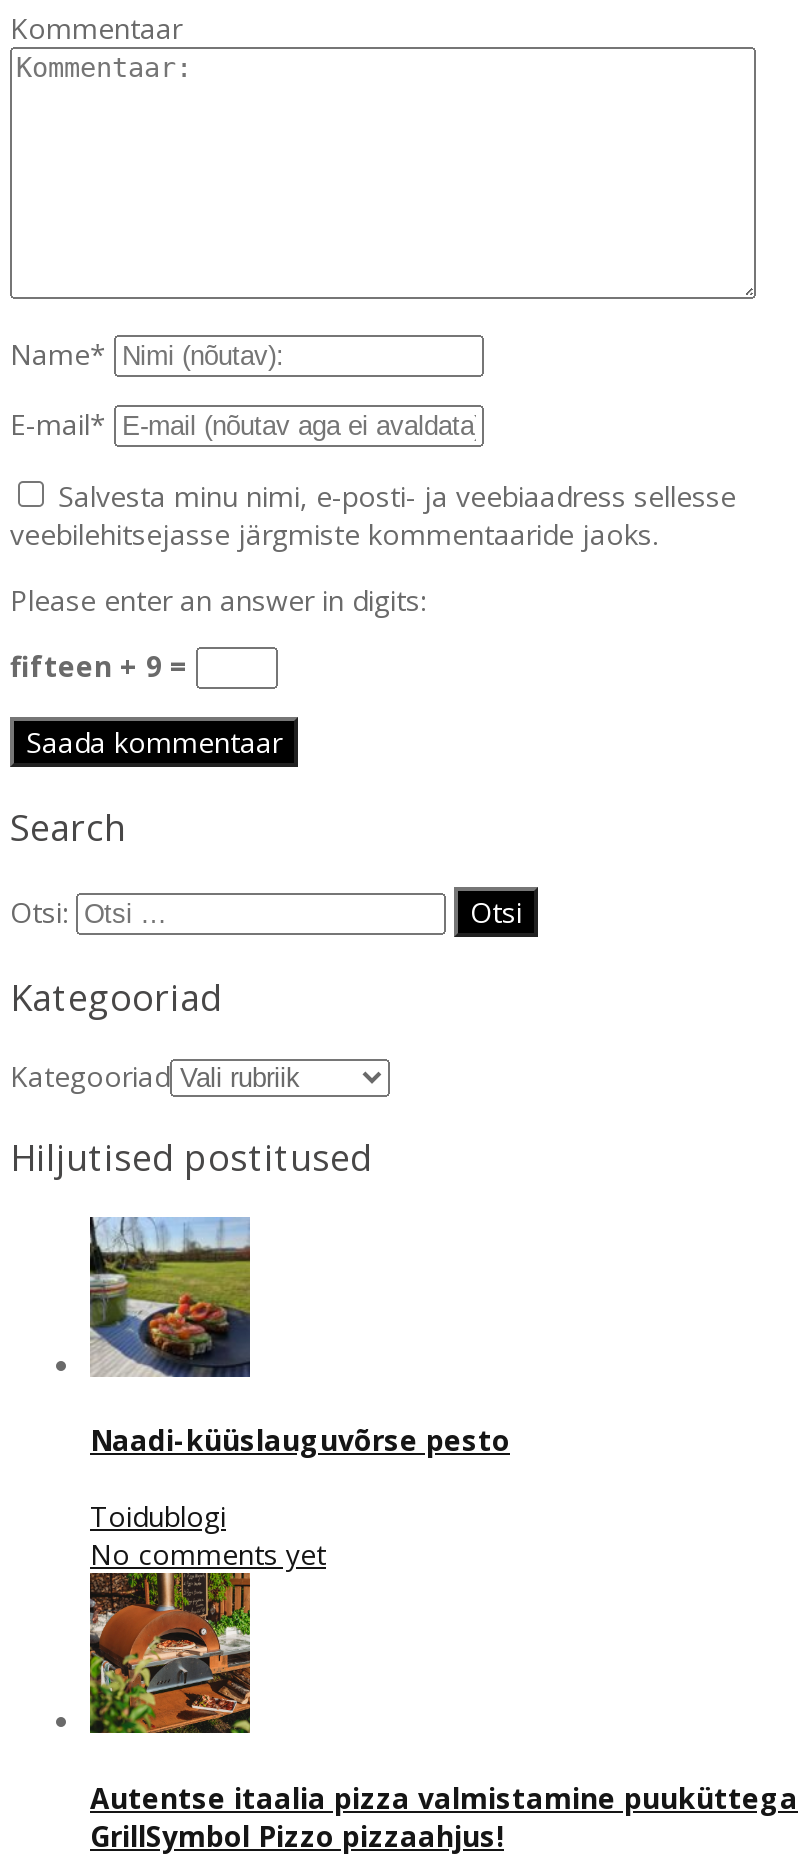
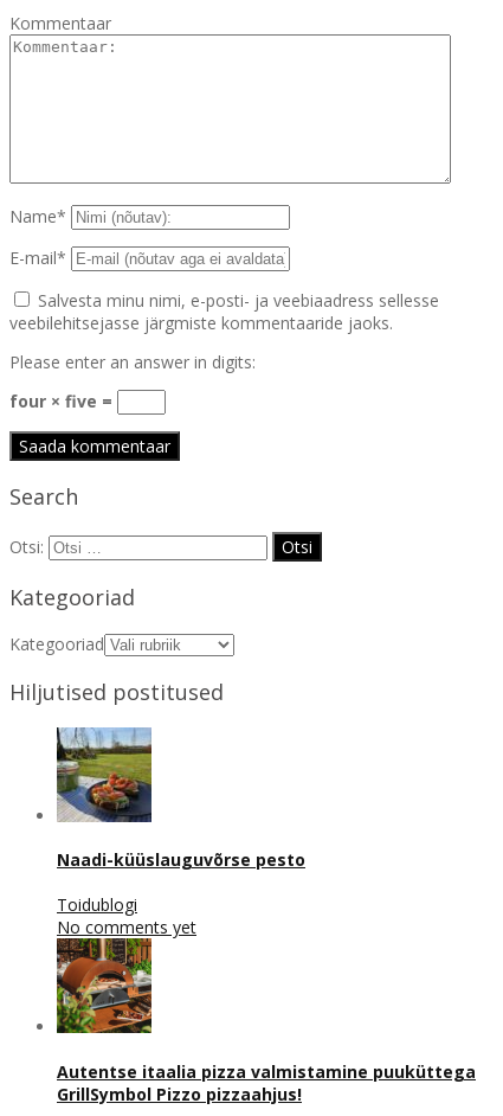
- fifteen + 9 =
+ four × five =
